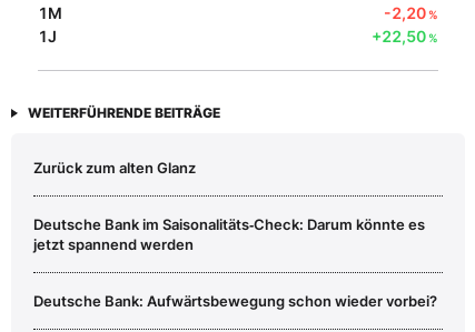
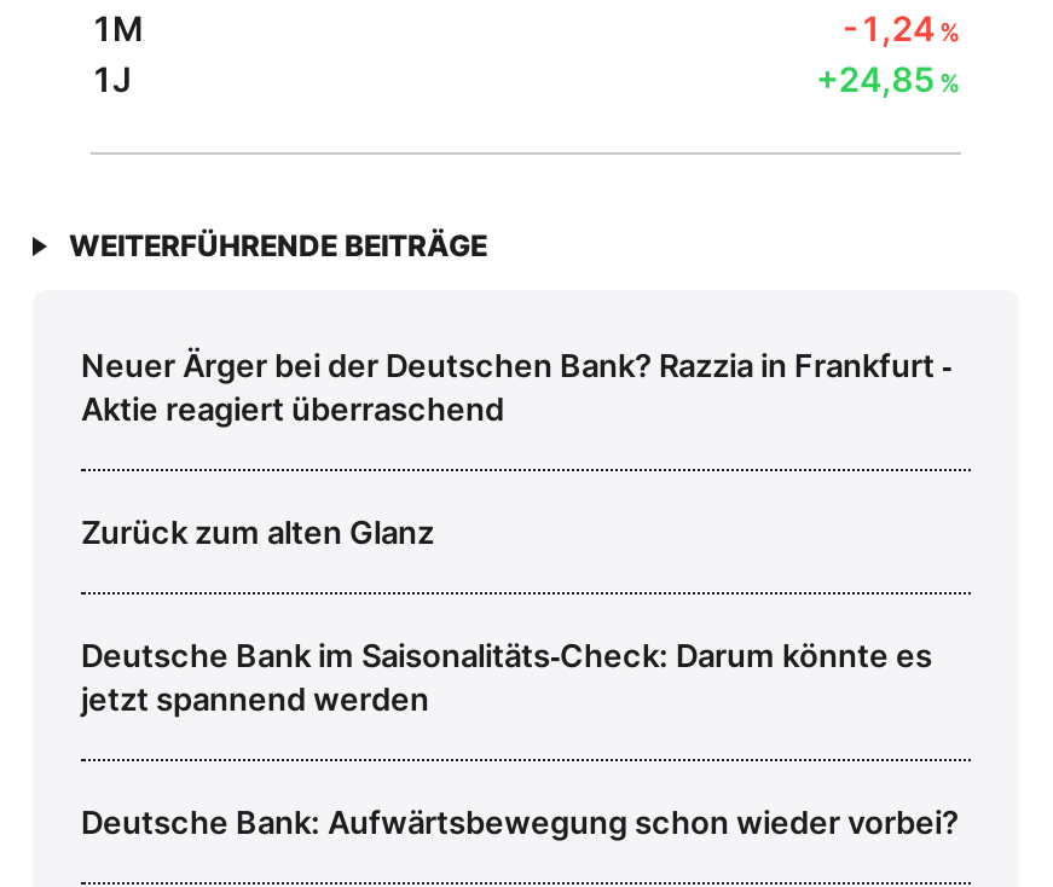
- -2,20%
+ -1,24%

- +22,50%
+ +24,85%

+ Neuer Ärger bei der Deutschen Bank? Razzia in Frankfurt ‑
+ Aktie reagiert überraschend
